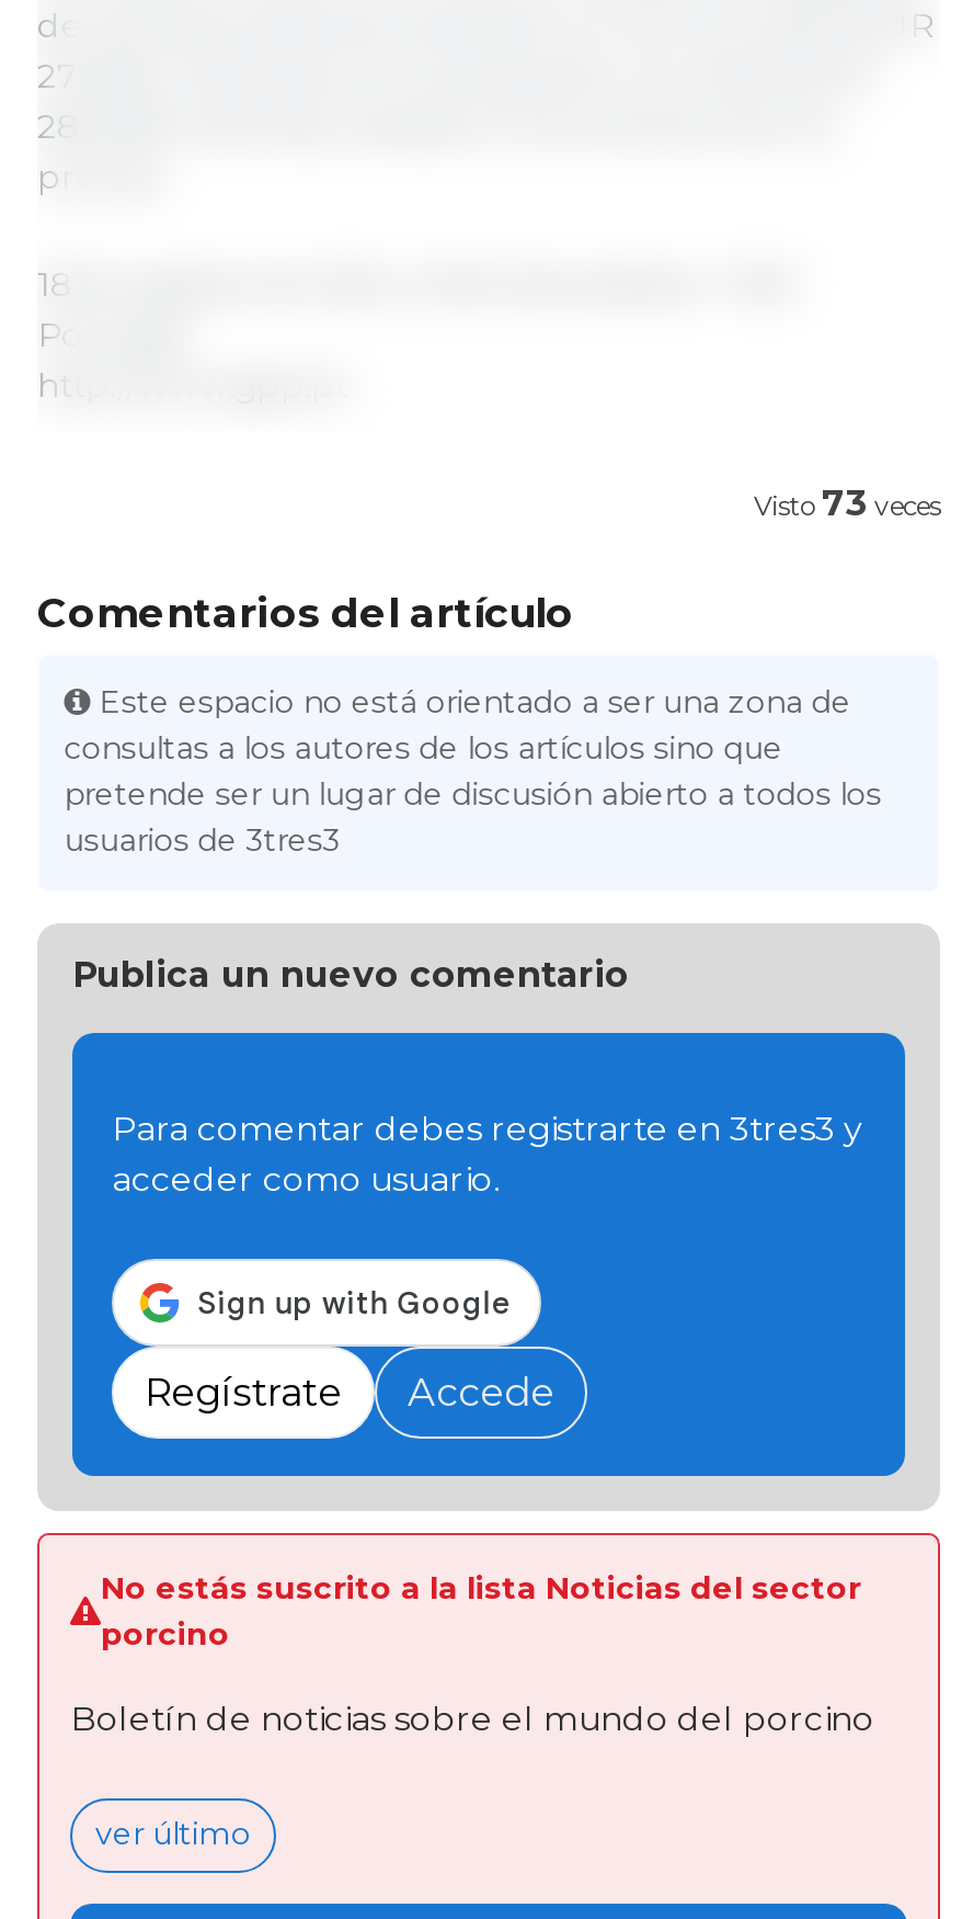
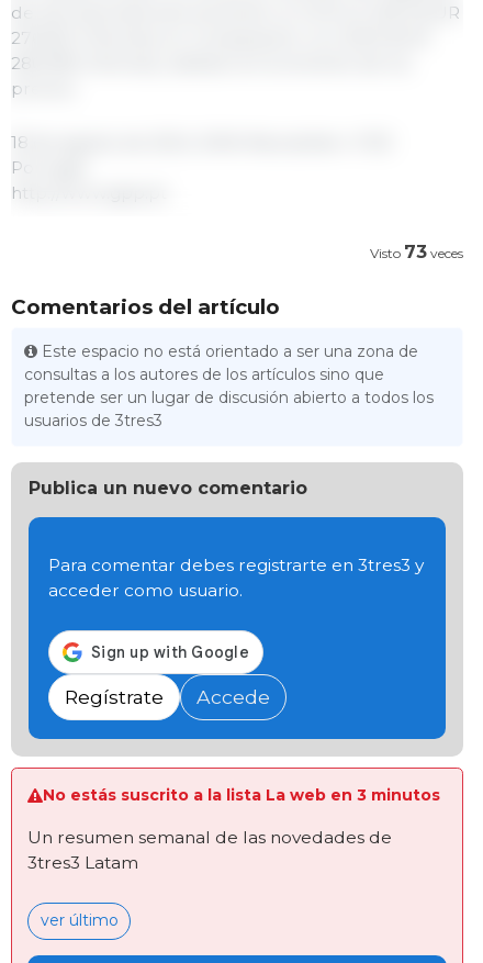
- No estás suscrito a la lista Noticias del sector
- porcino
+ No estás suscrito a la lista La web en 3 minutos

- Boletín de noticias sobre el mundo del porcino
+ Un resumen semanal de las novedades de
+ 3tres3 Latam
